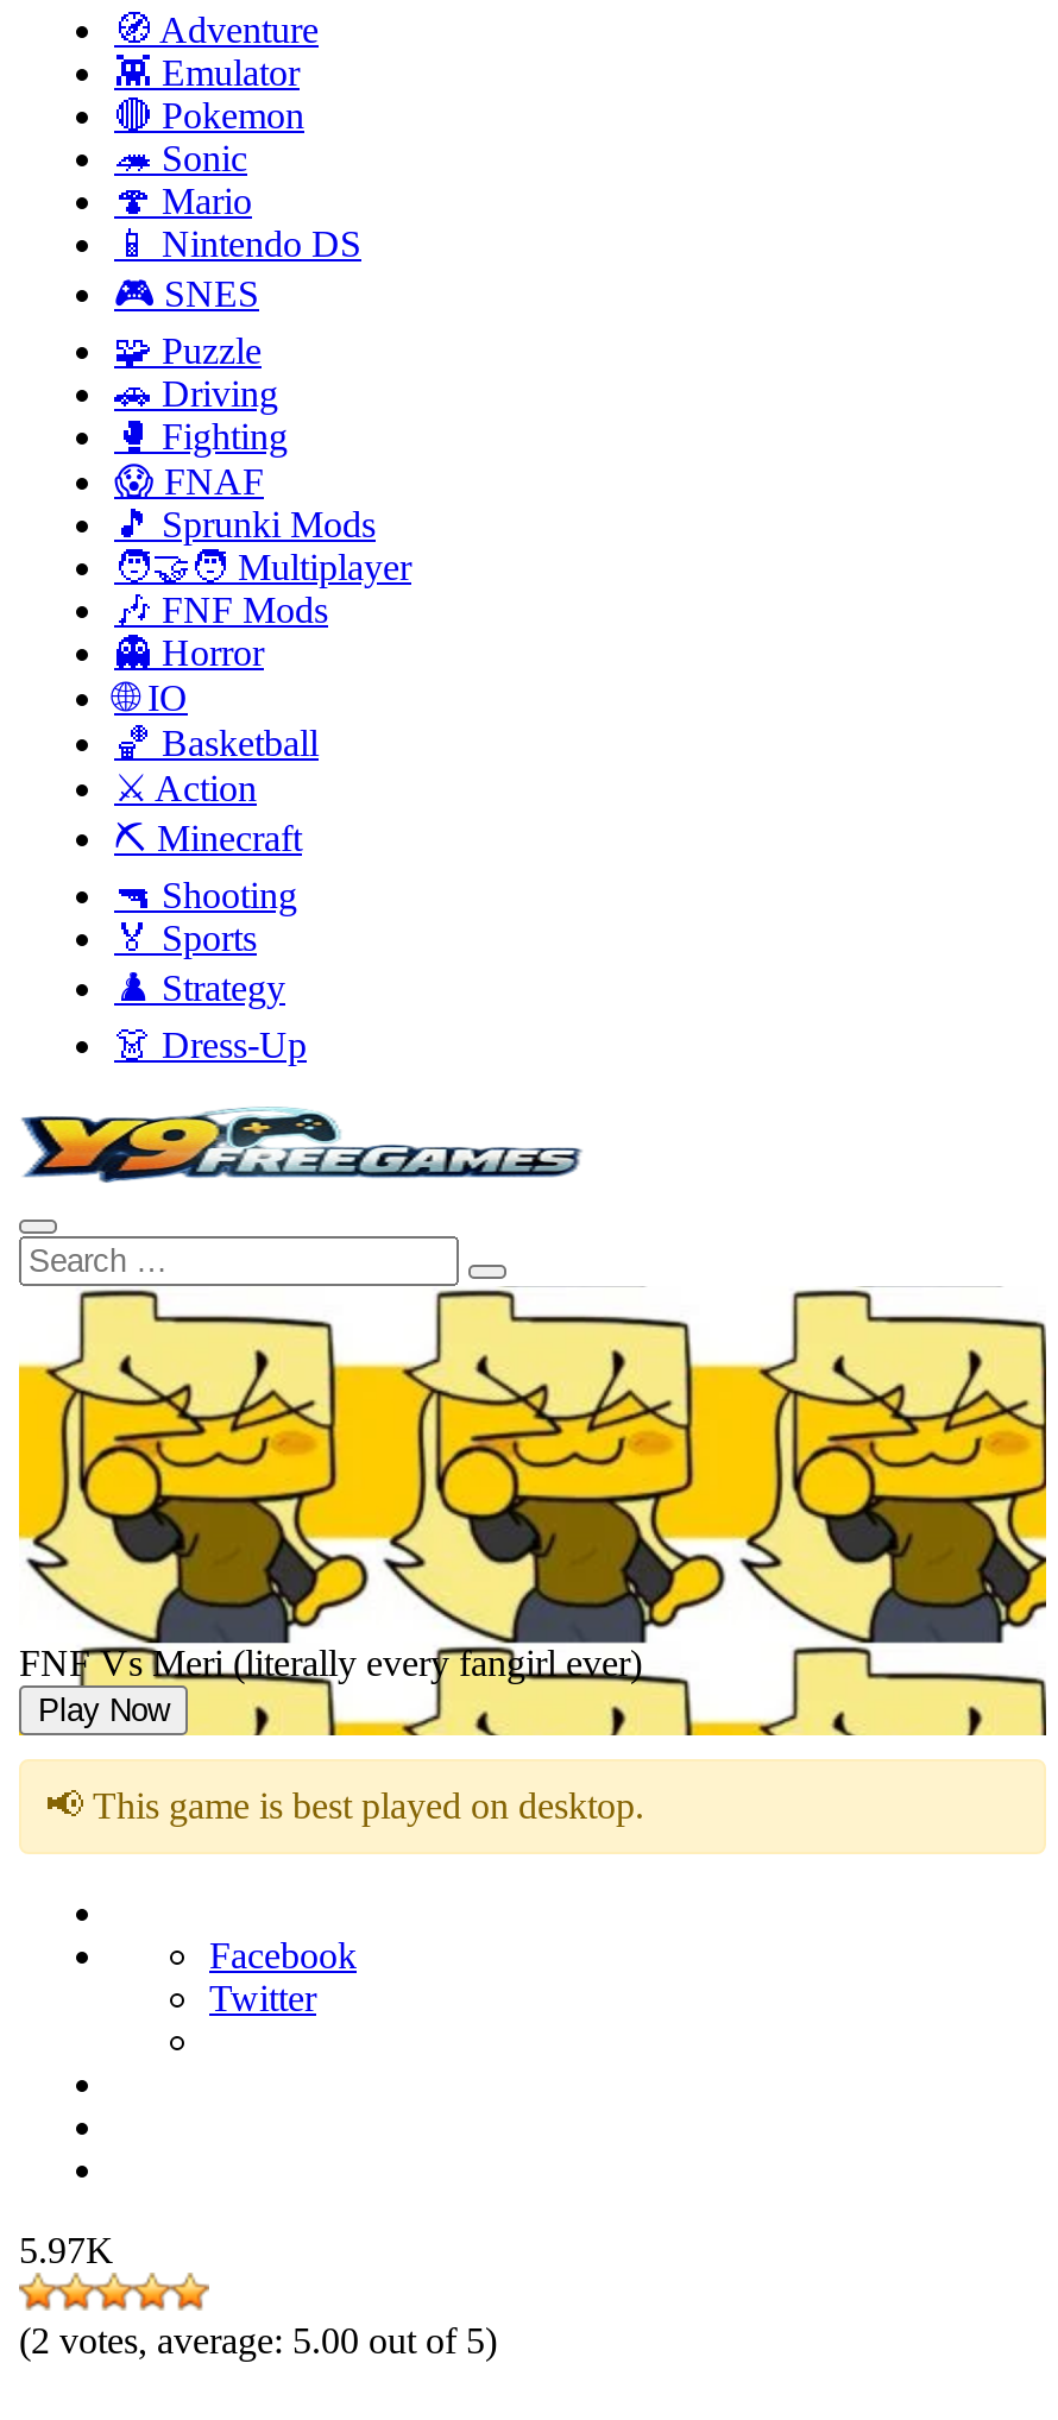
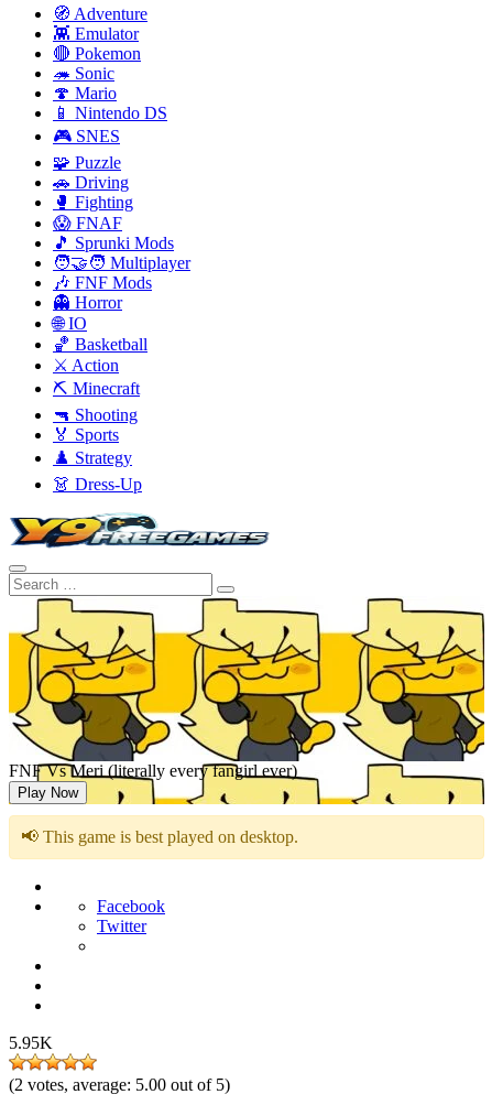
- 5.97K
+ 5.95K
